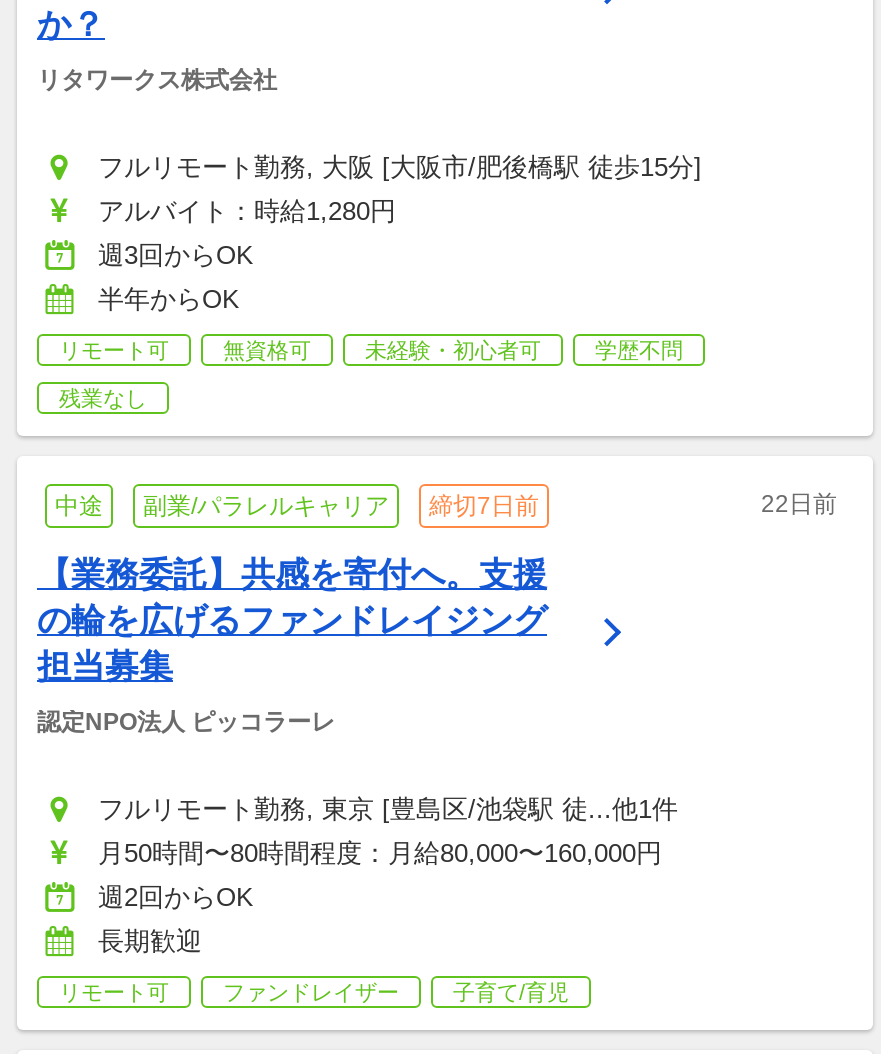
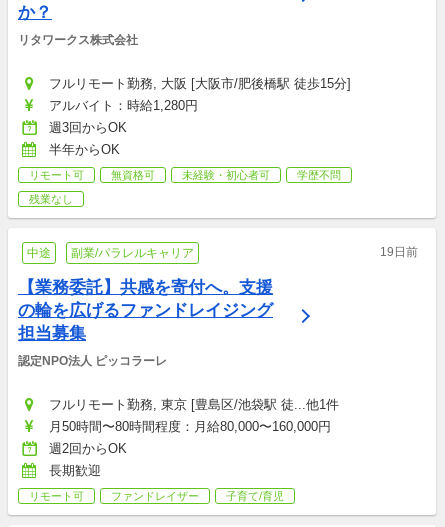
- 締切7日前
- 22日前
+ 19日前
